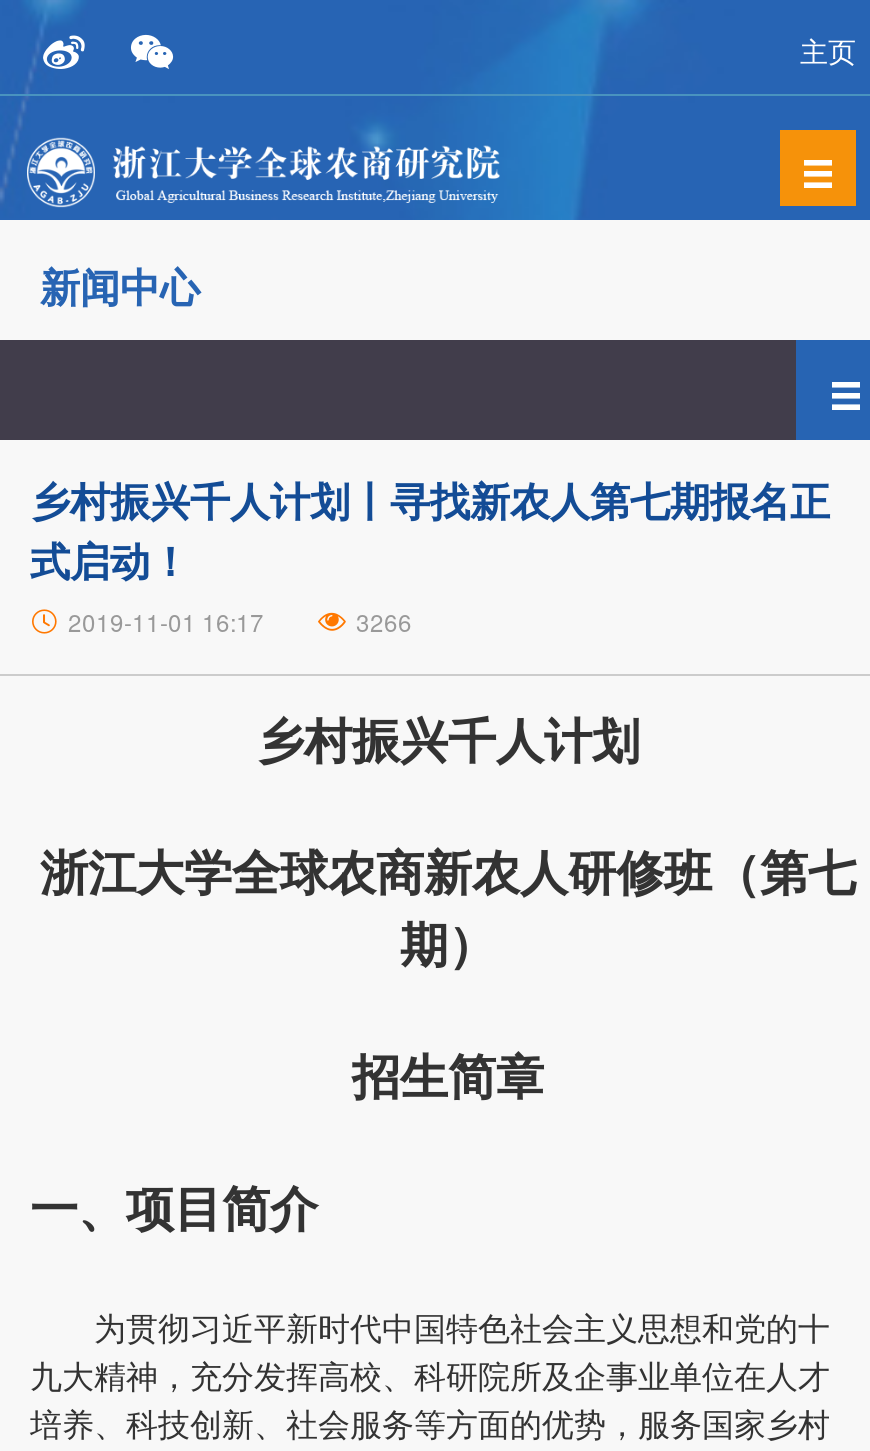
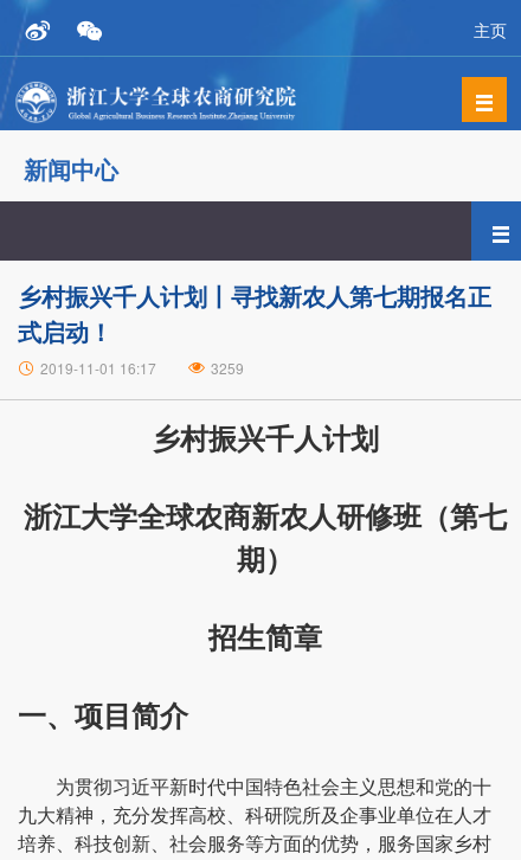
- 2019-11-01 16:17 3266
+ 2019-11-01 16:17 3259
